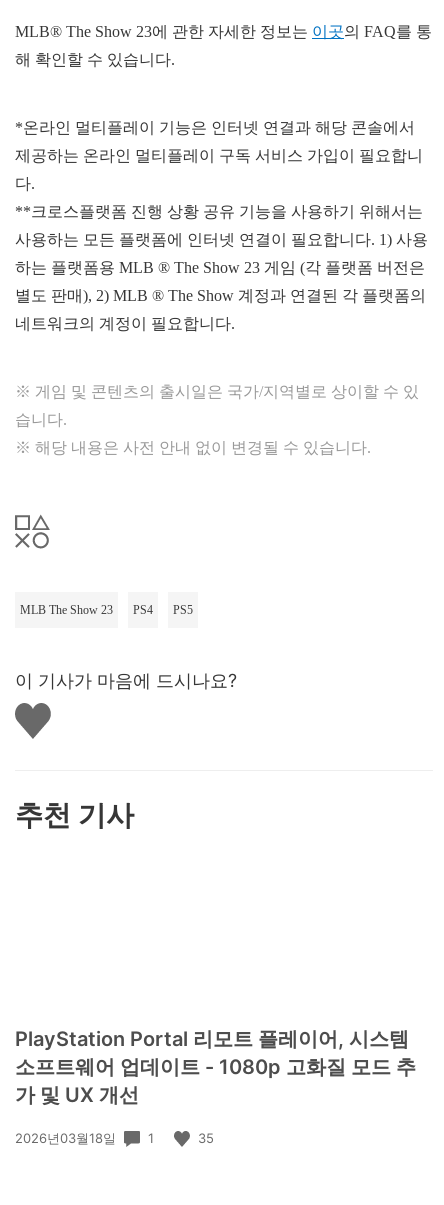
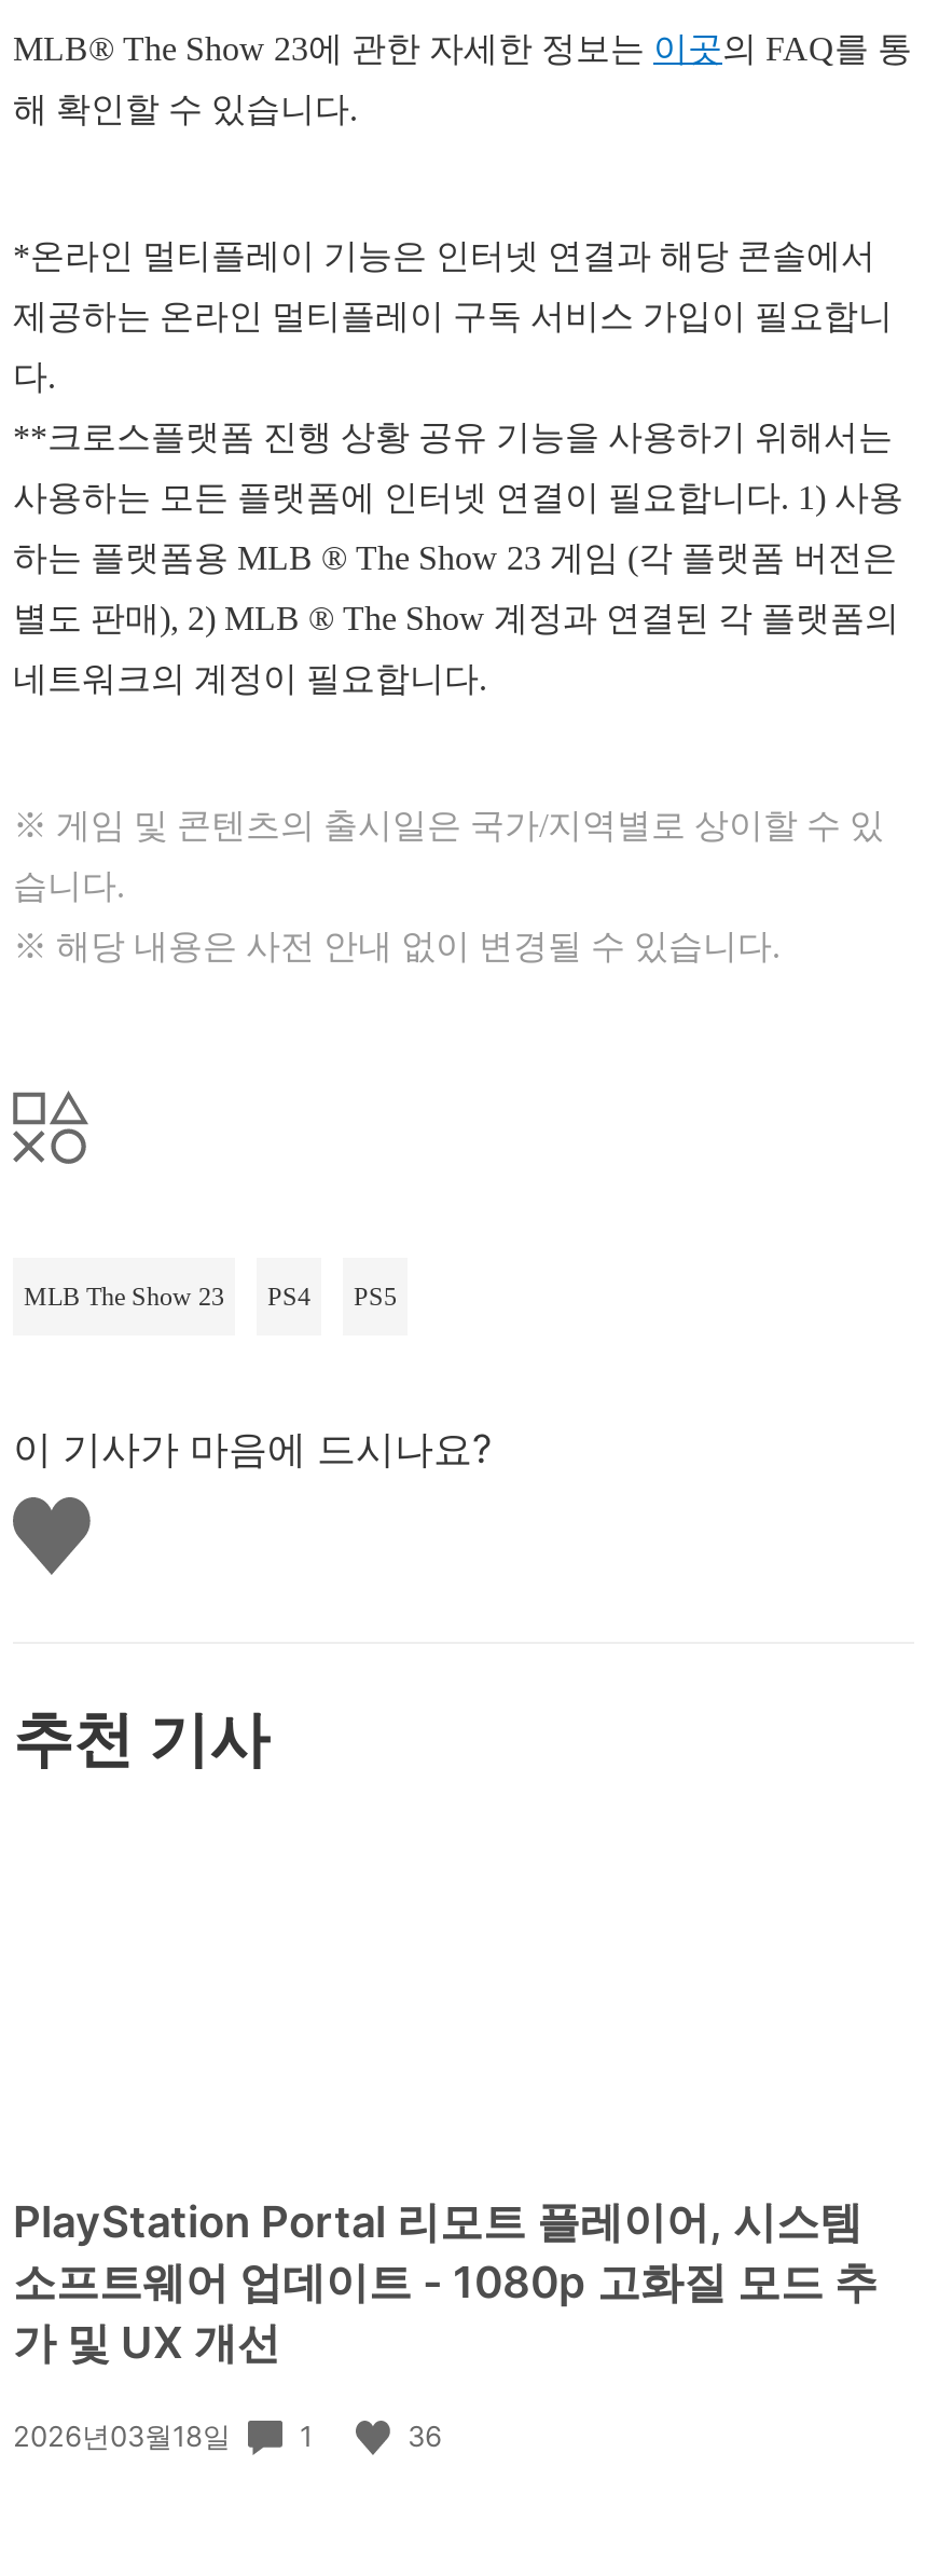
- 35
+ 36
